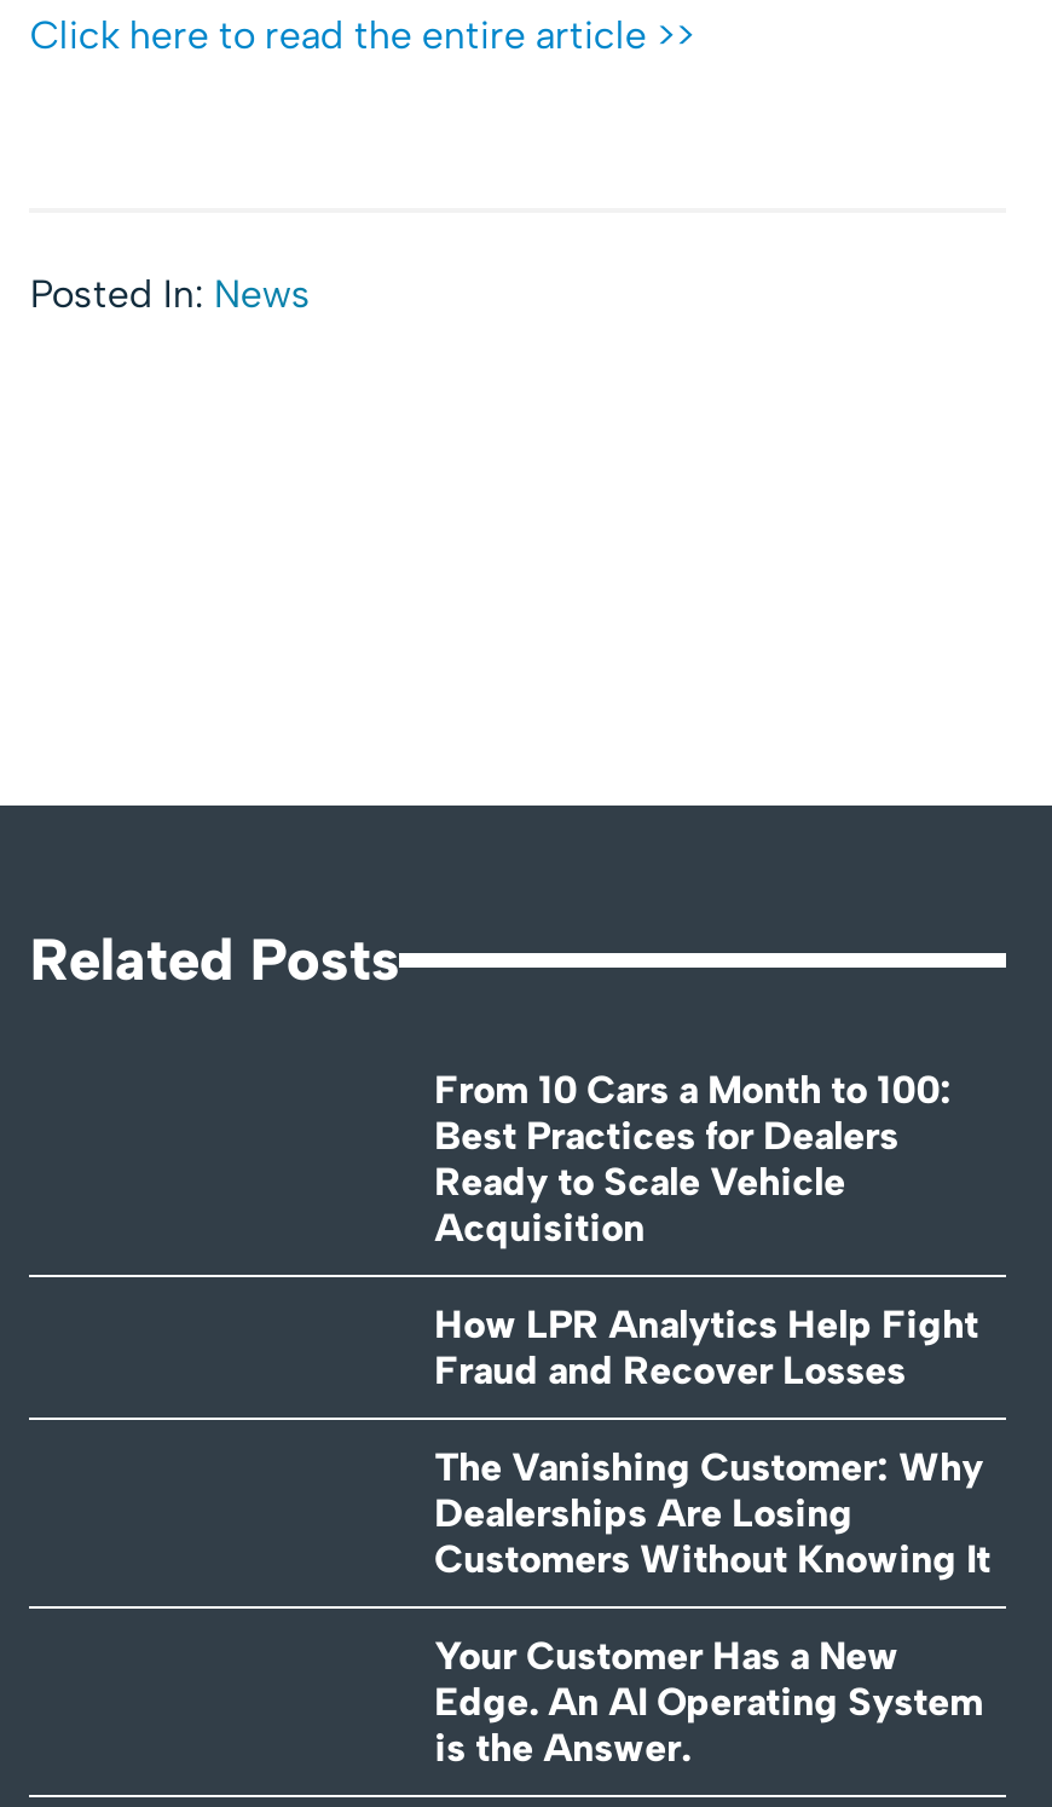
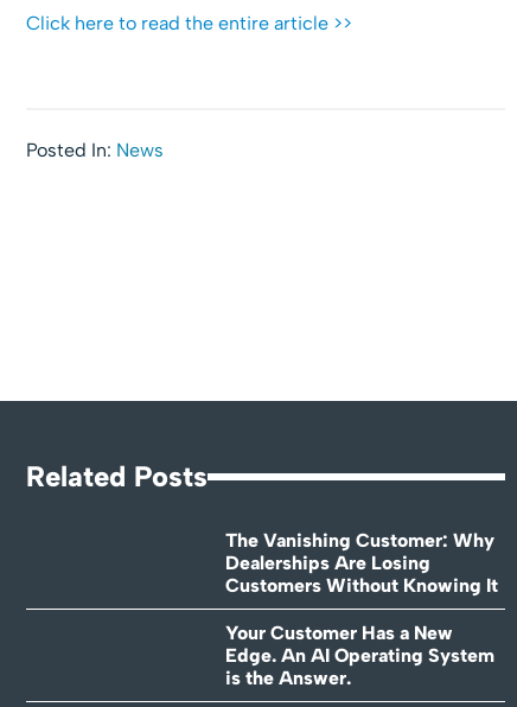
- From 10 Cars a Month to 100:
- Best Practices for Dealers
- Ready to Scale Vehicle
- Acquisition
- How LPR Analytics Help Fight
- Fraud and Recover Losses
